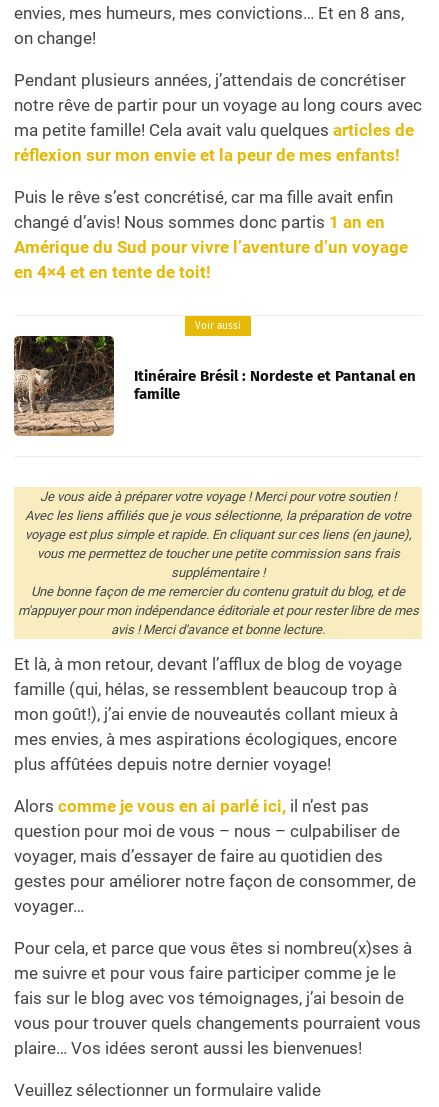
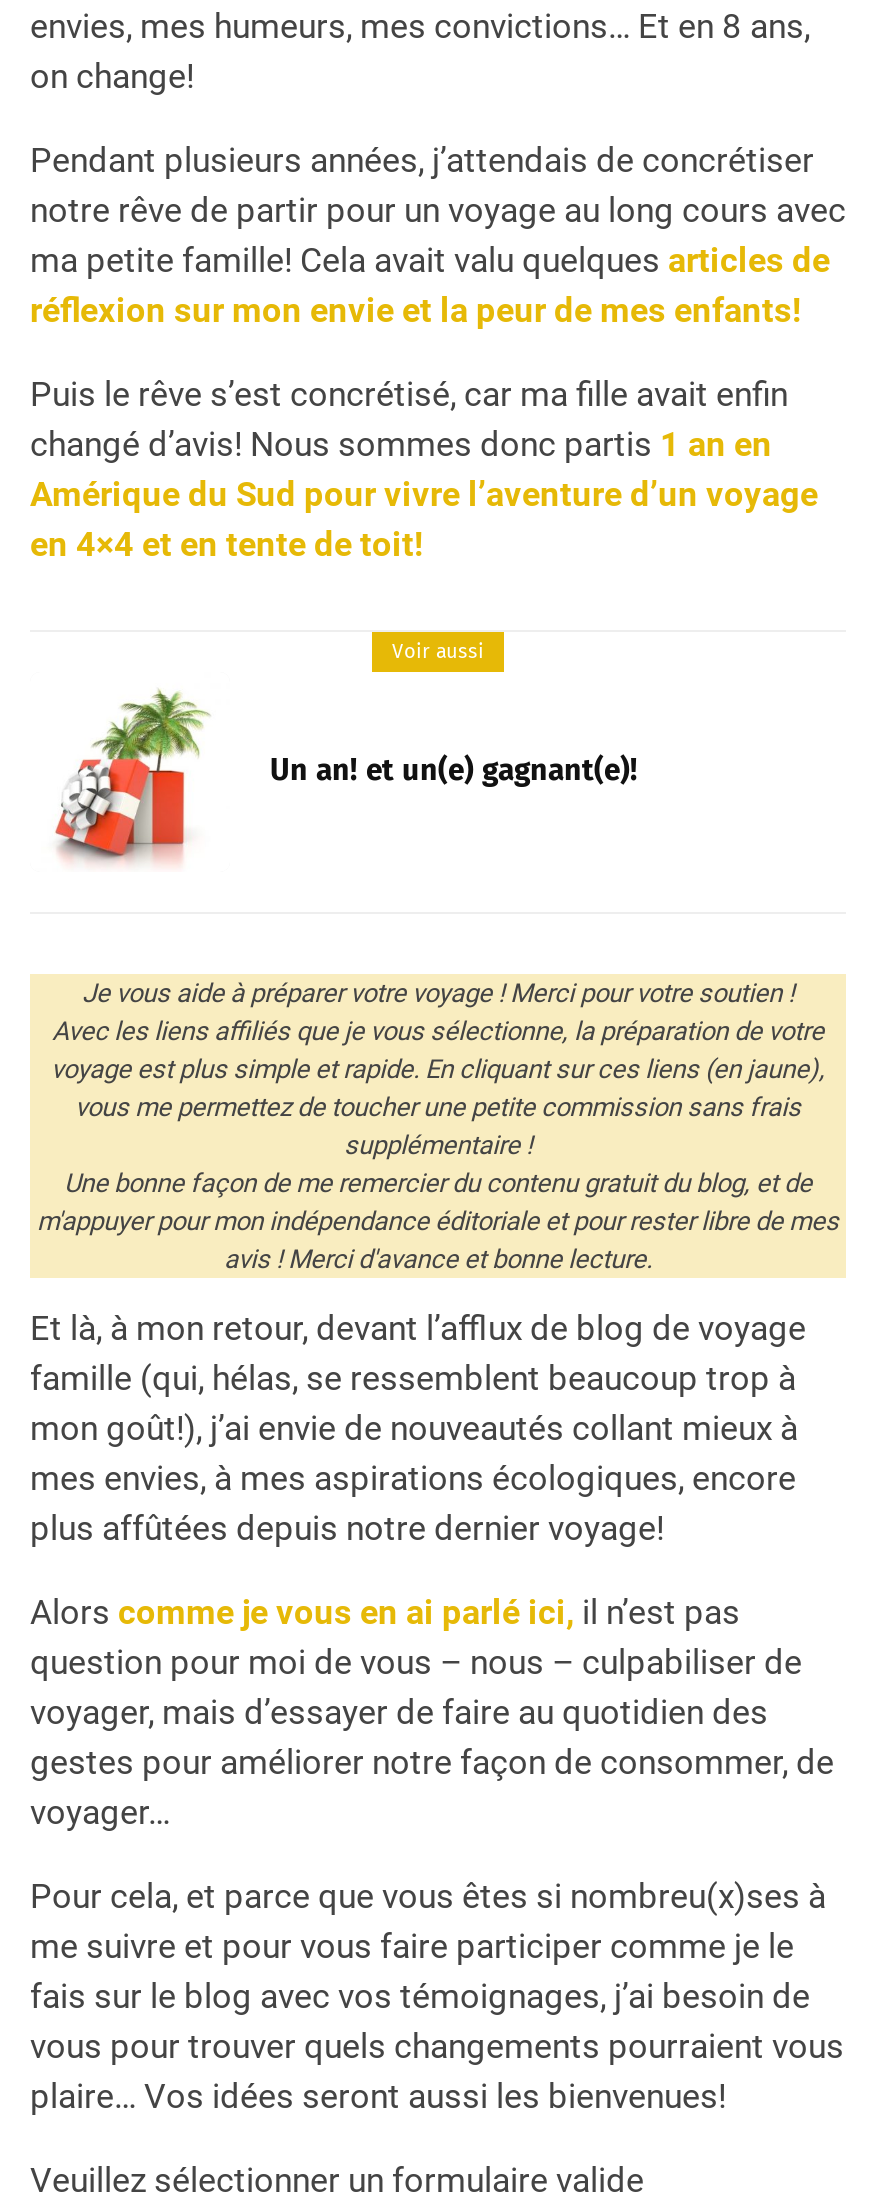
- [image]
- Itinéraire Brésil : Nordeste et Pantanal en
- famille
+ [image]
+ Un an! et un(e) gagnant(e)!
